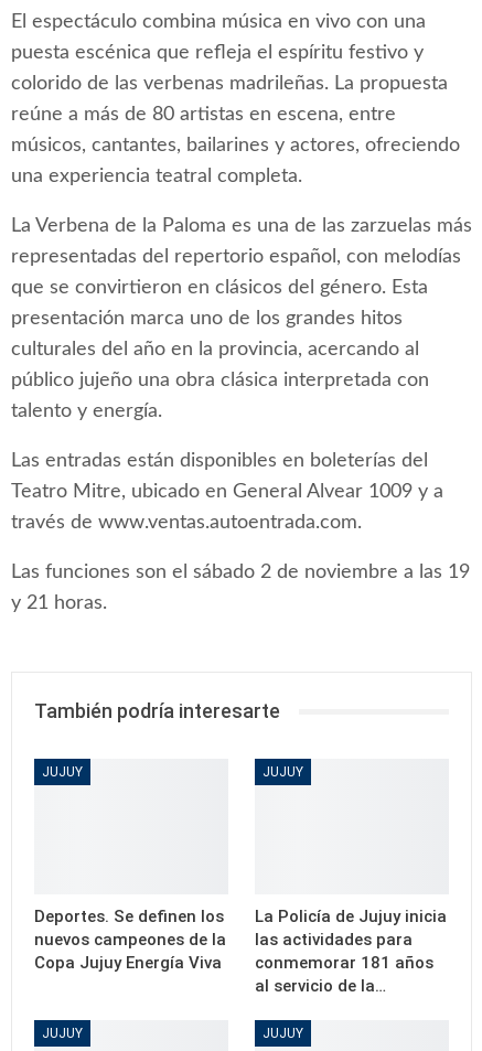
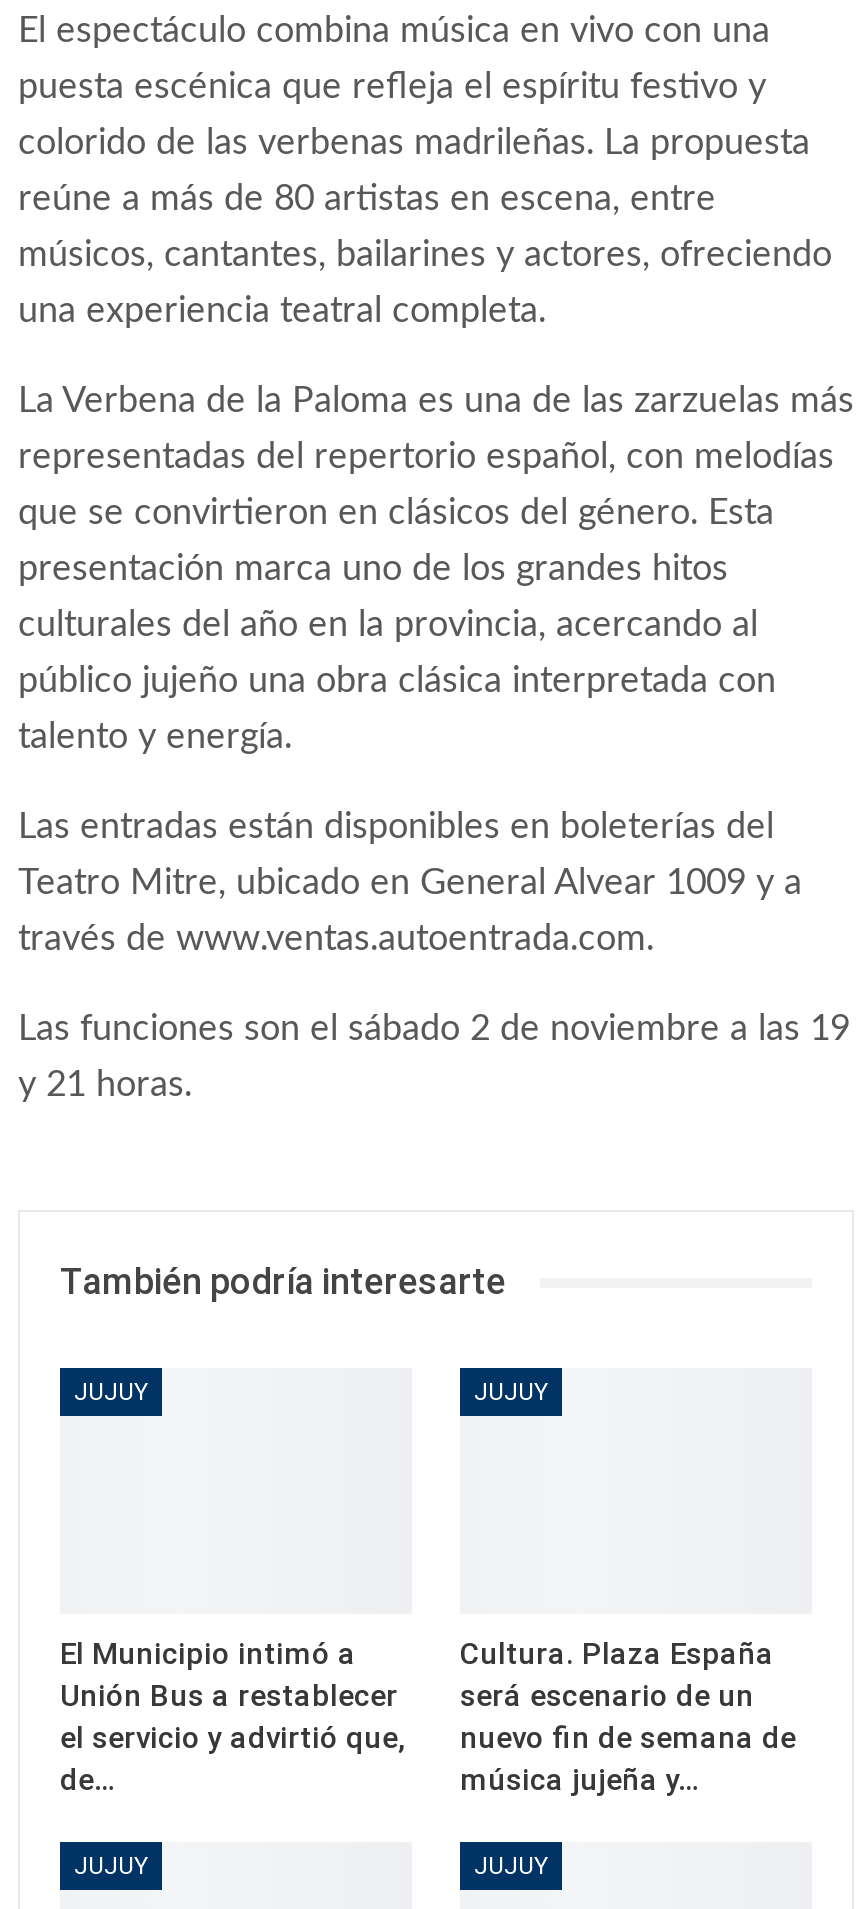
- Deportes. Se definen los
- nuevos campeones de la
- Copa Jujuy Energía Viva
+ El Municipio intimó a
+ Unión Bus a restablecer
+ el servicio y advirtió que,
+ de…

- La Policía de Jujuy inicia
- las actividades para
- conmemorar 181 años
- al servicio de la…
+ Cultura. Plaza España
+ será escenario de un
+ nuevo fin de semana de
+ música jujeña y…
